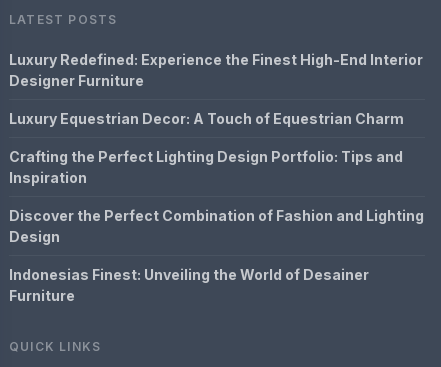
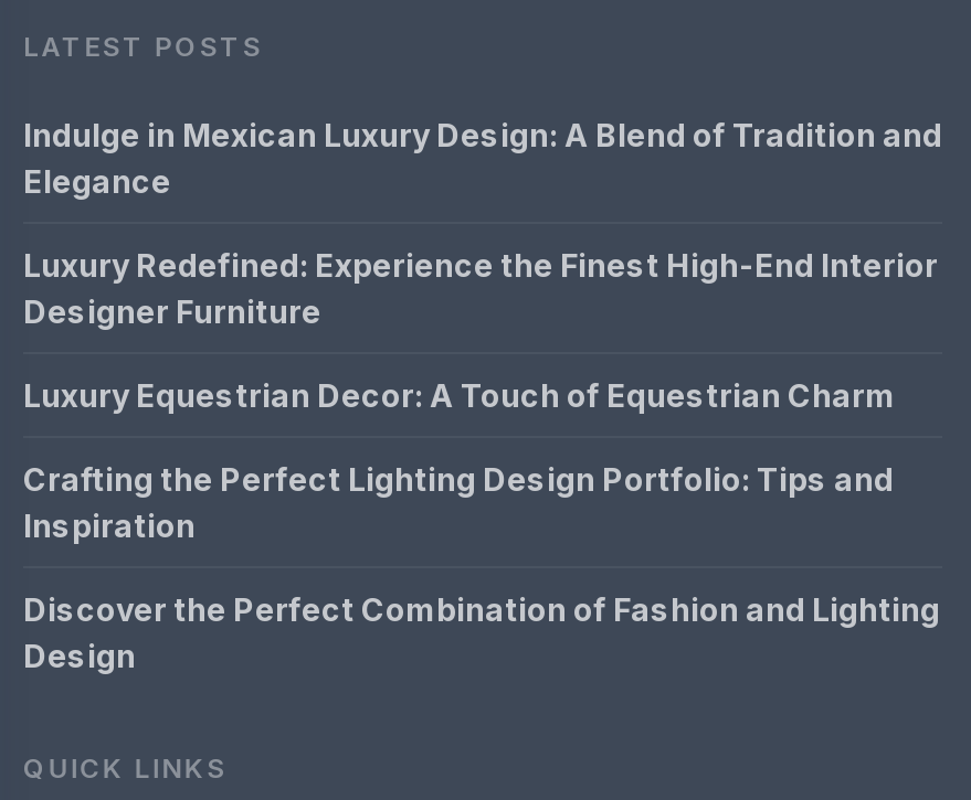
+ Indulge in Mexican Luxury Design: A Blend of Tradition and
+ Elegance

moved down: Luxury Redefined: Experience the Finest High-End Interior | Designer Furniture | Luxury Equestrian Decor: A Touch of Equestrian Charm | Crafting the Perfect Lighting Design Portfolio: Tips and | Inspiration | Discover the Perfect Combination of Fashion and Lighting | Design

- Indonesias Finest: Unveiling the World of Desainer
- Furniture
